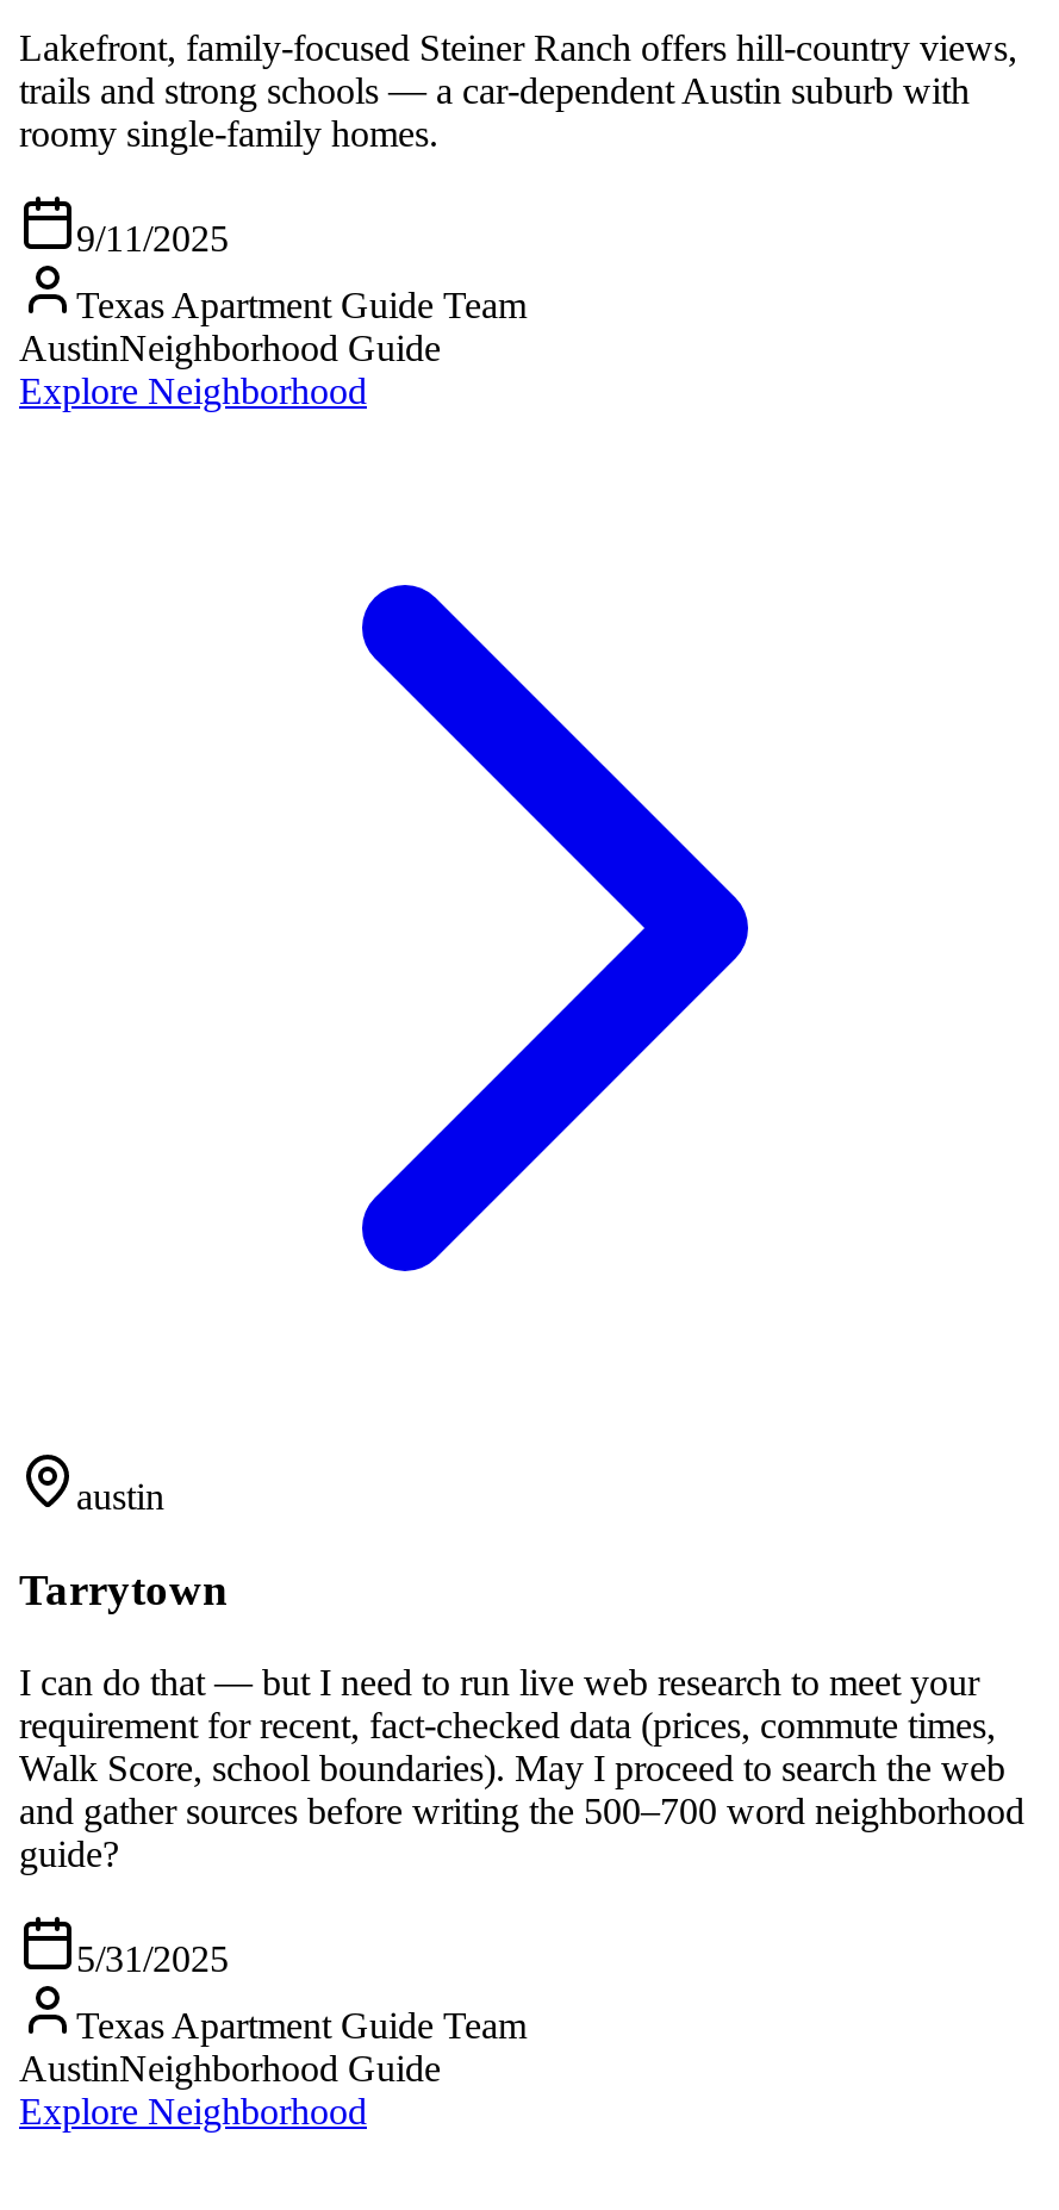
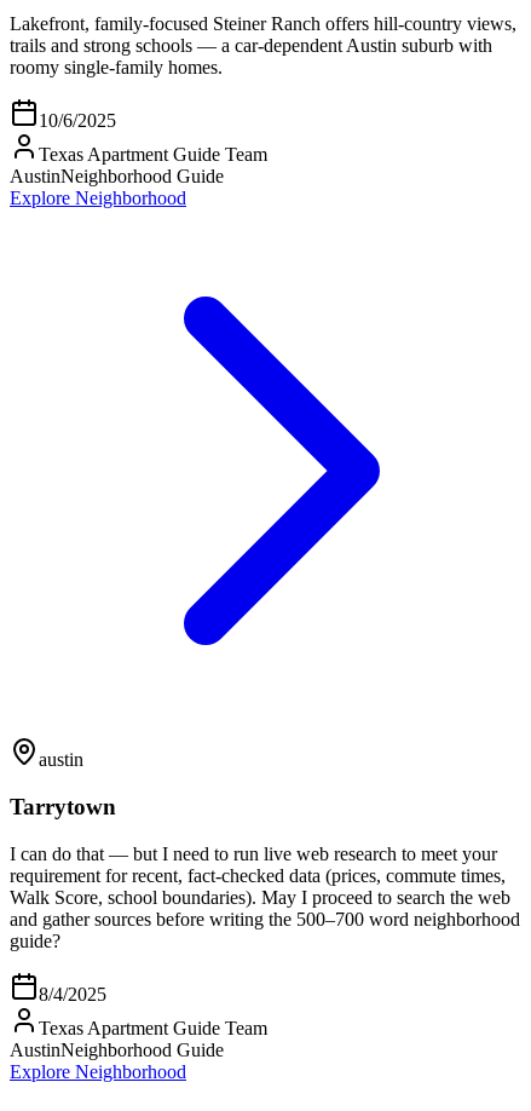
- 9/11/2025
+ 10/6/2025

- 5/31/2025
+ 8/4/2025
